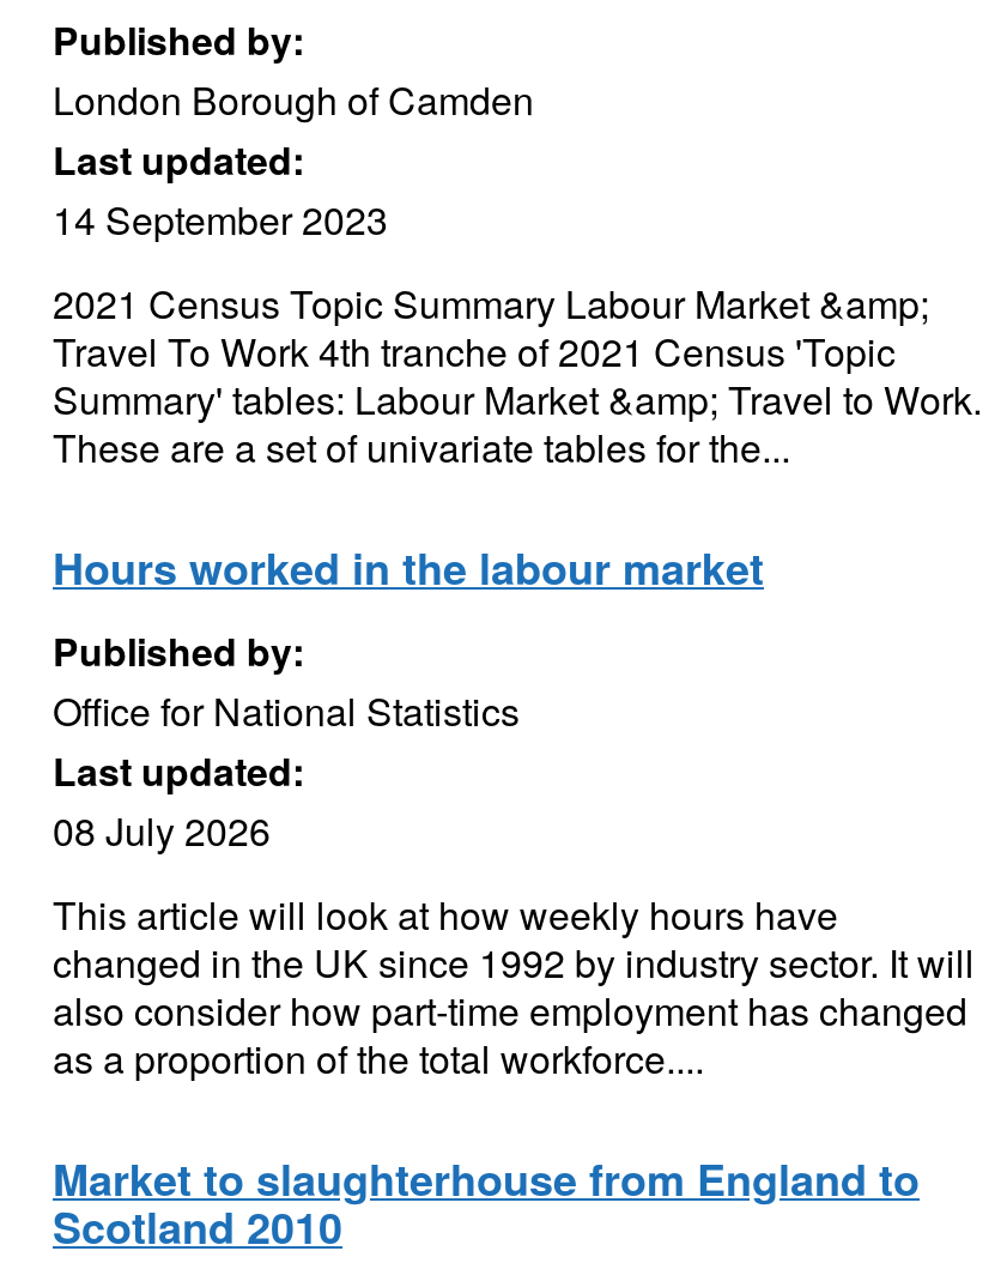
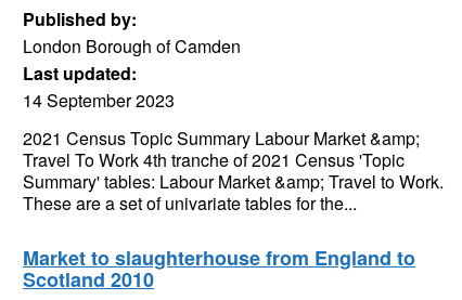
- Hours worked in the labour market
- Published by:
- Office for National Statistics
- Last updated:
- 08 July 2026
- This article will look at how weekly hours have
- changed in the UK since 1992 by industry sector. It will
- also consider how part-time employment has changed
- as a proportion of the total workforce....
